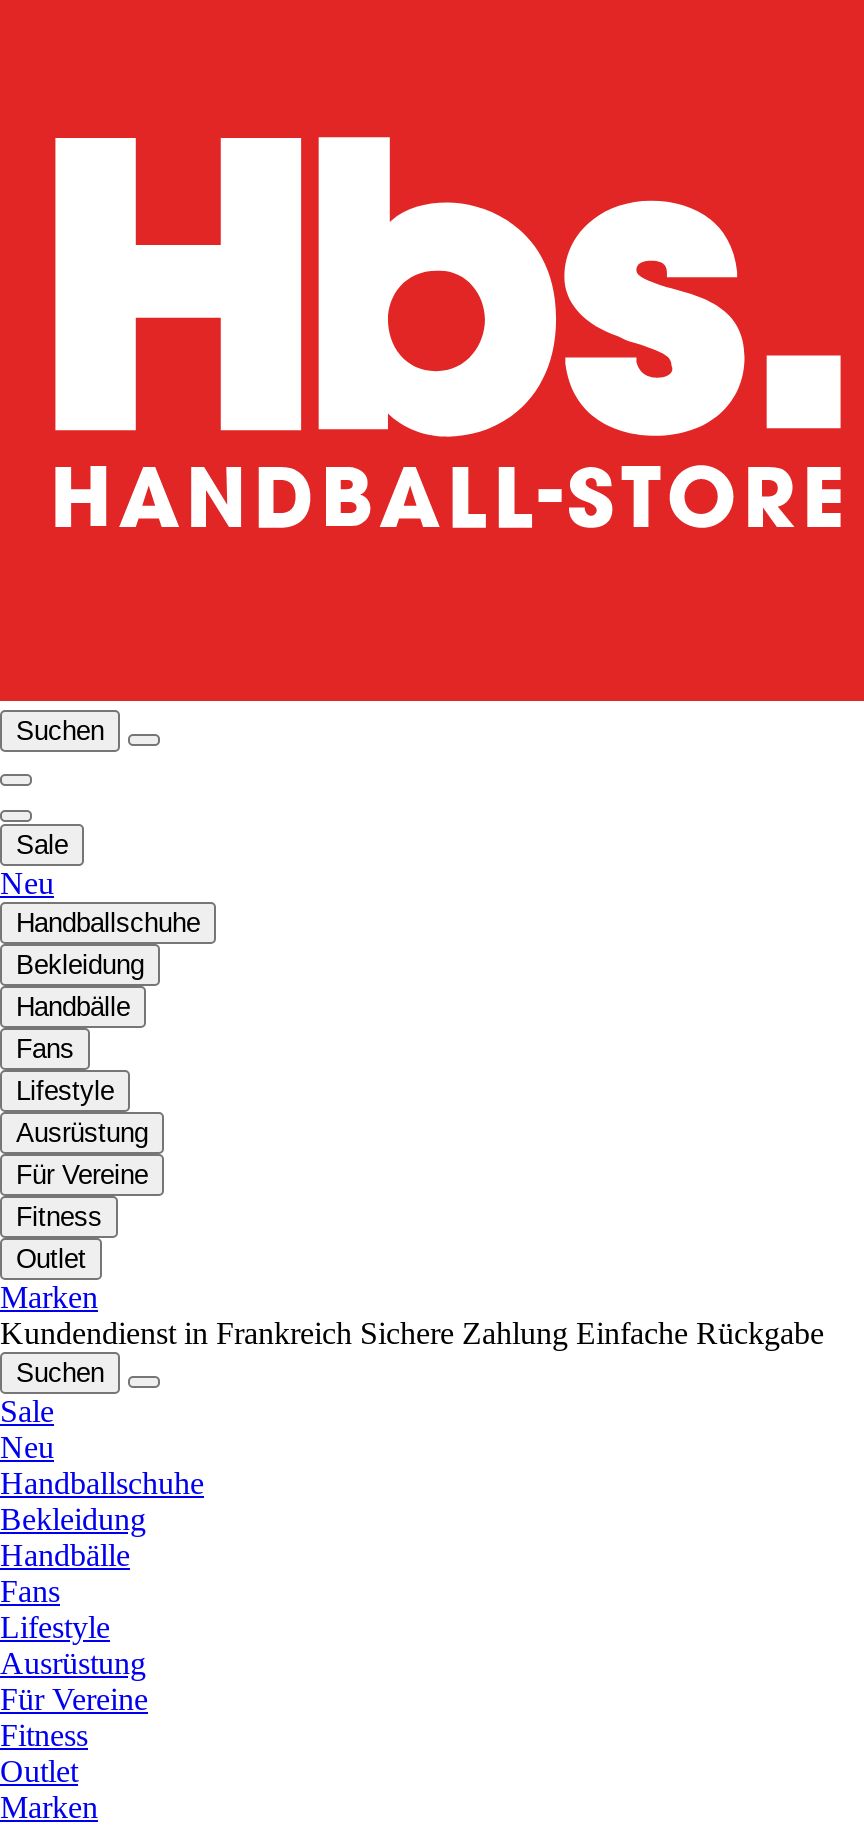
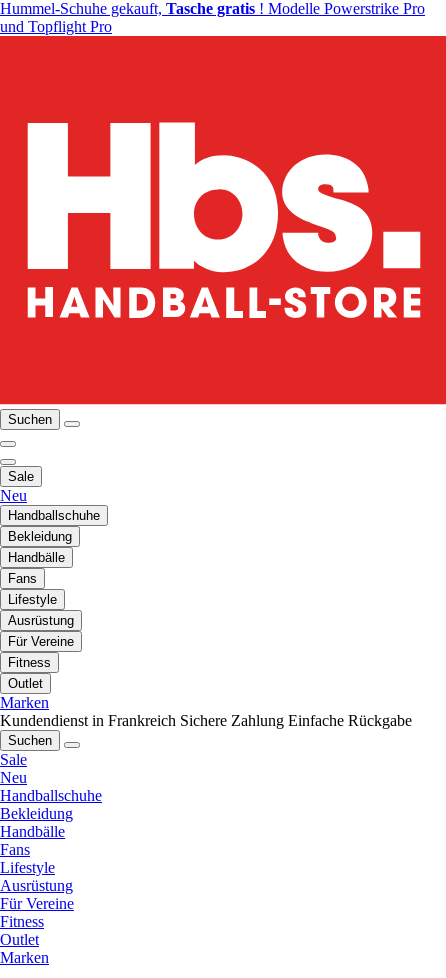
+ Hummel-Schuhe gekauft, Tasche gratis! Modelle Powerstrike Pro
+ und Topflight Pro
